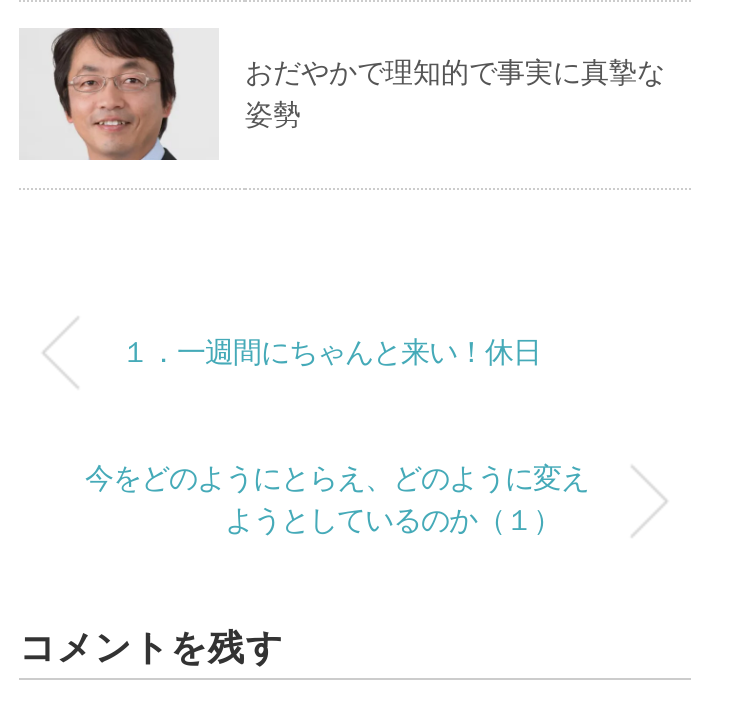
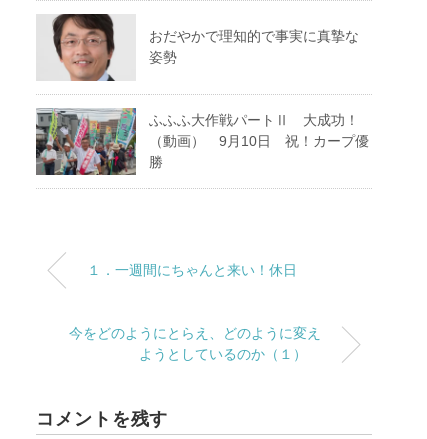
+ [image]
+ ふふふ大作戦パートⅡ 大成功！
+ （動画） 9月10日 祝！カープ優
+ 勝
